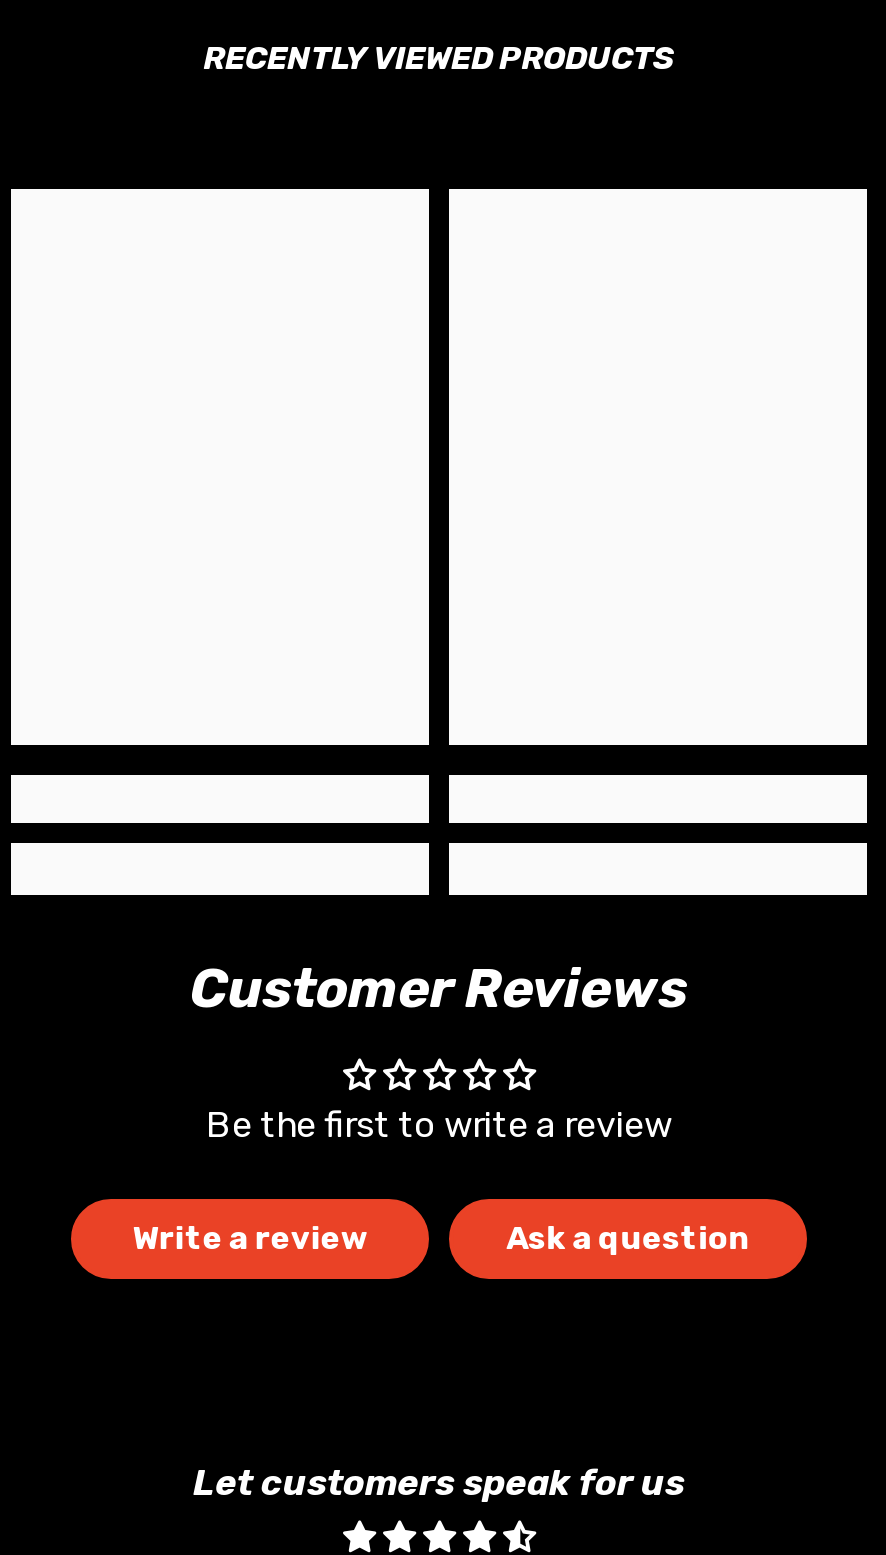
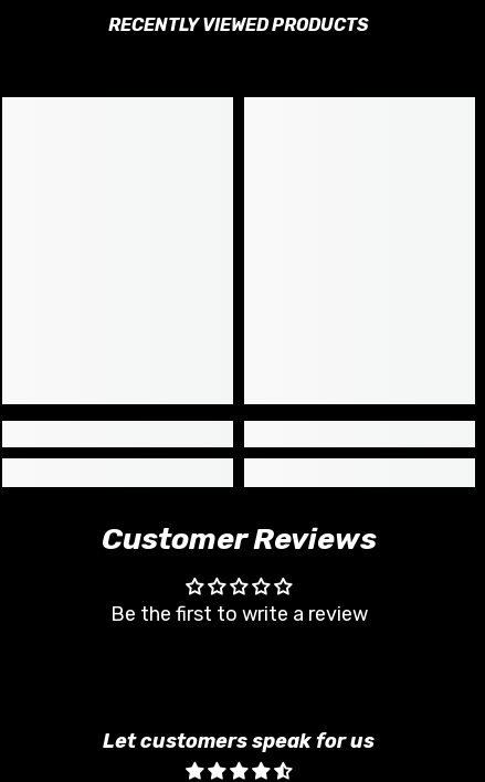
- Write a review
- Ask a question
